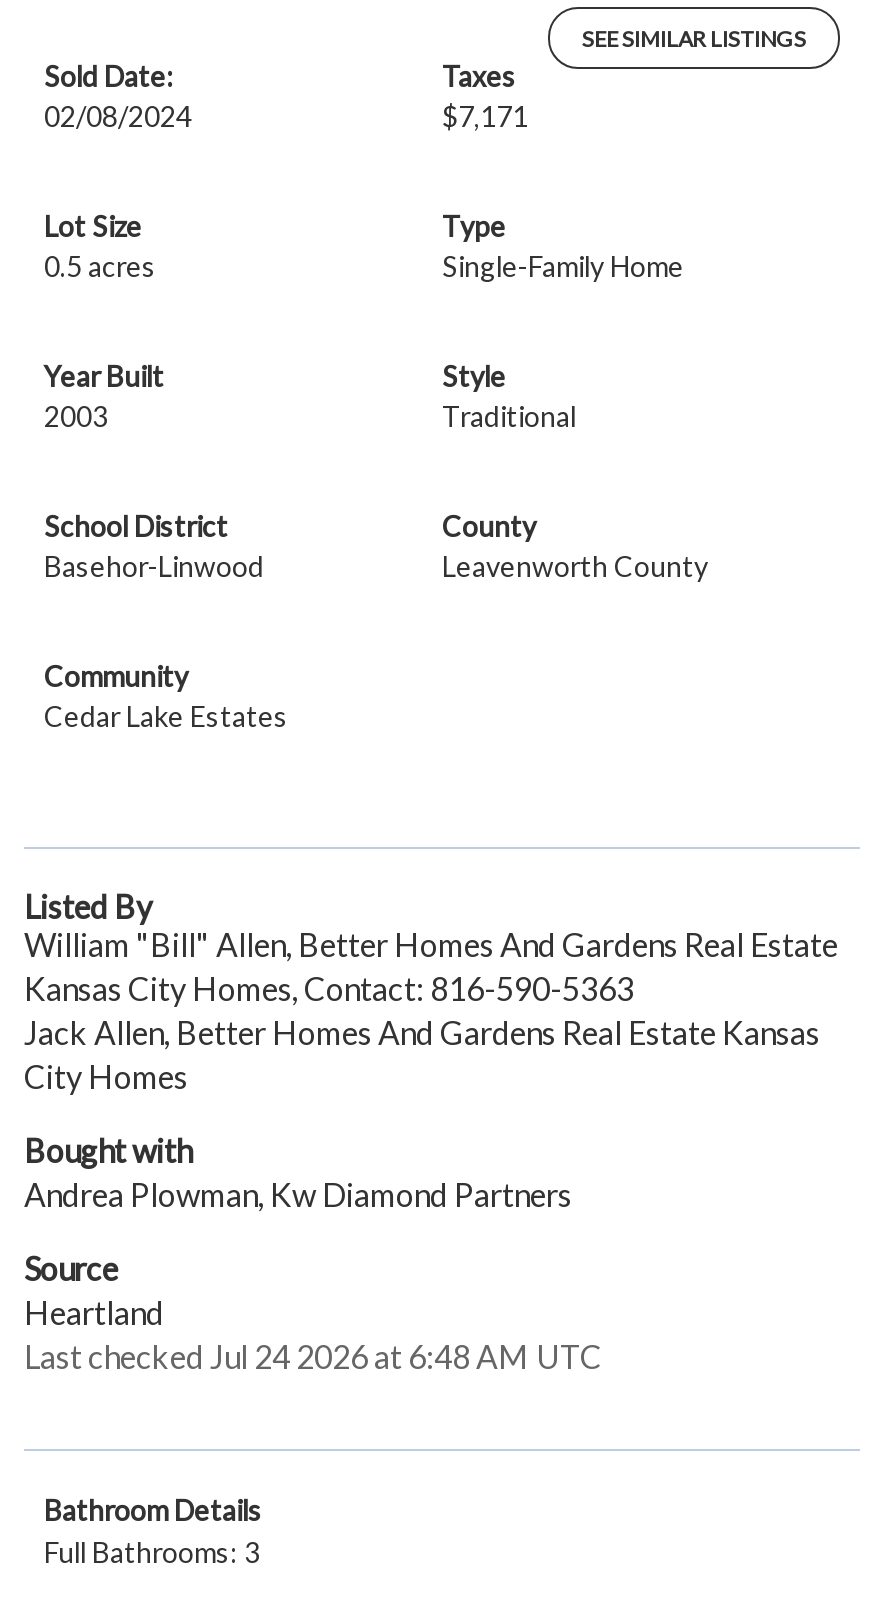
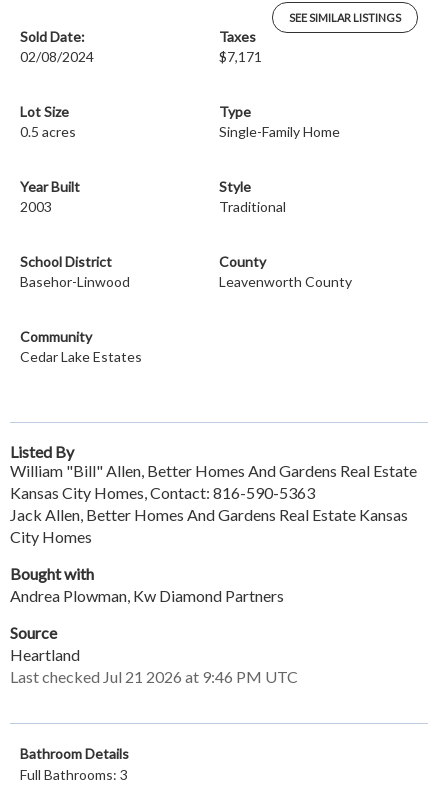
- Last checked Jul 24 2026 at 6:48 AM UTC
+ Last checked Jul 21 2026 at 9:46 PM UTC
